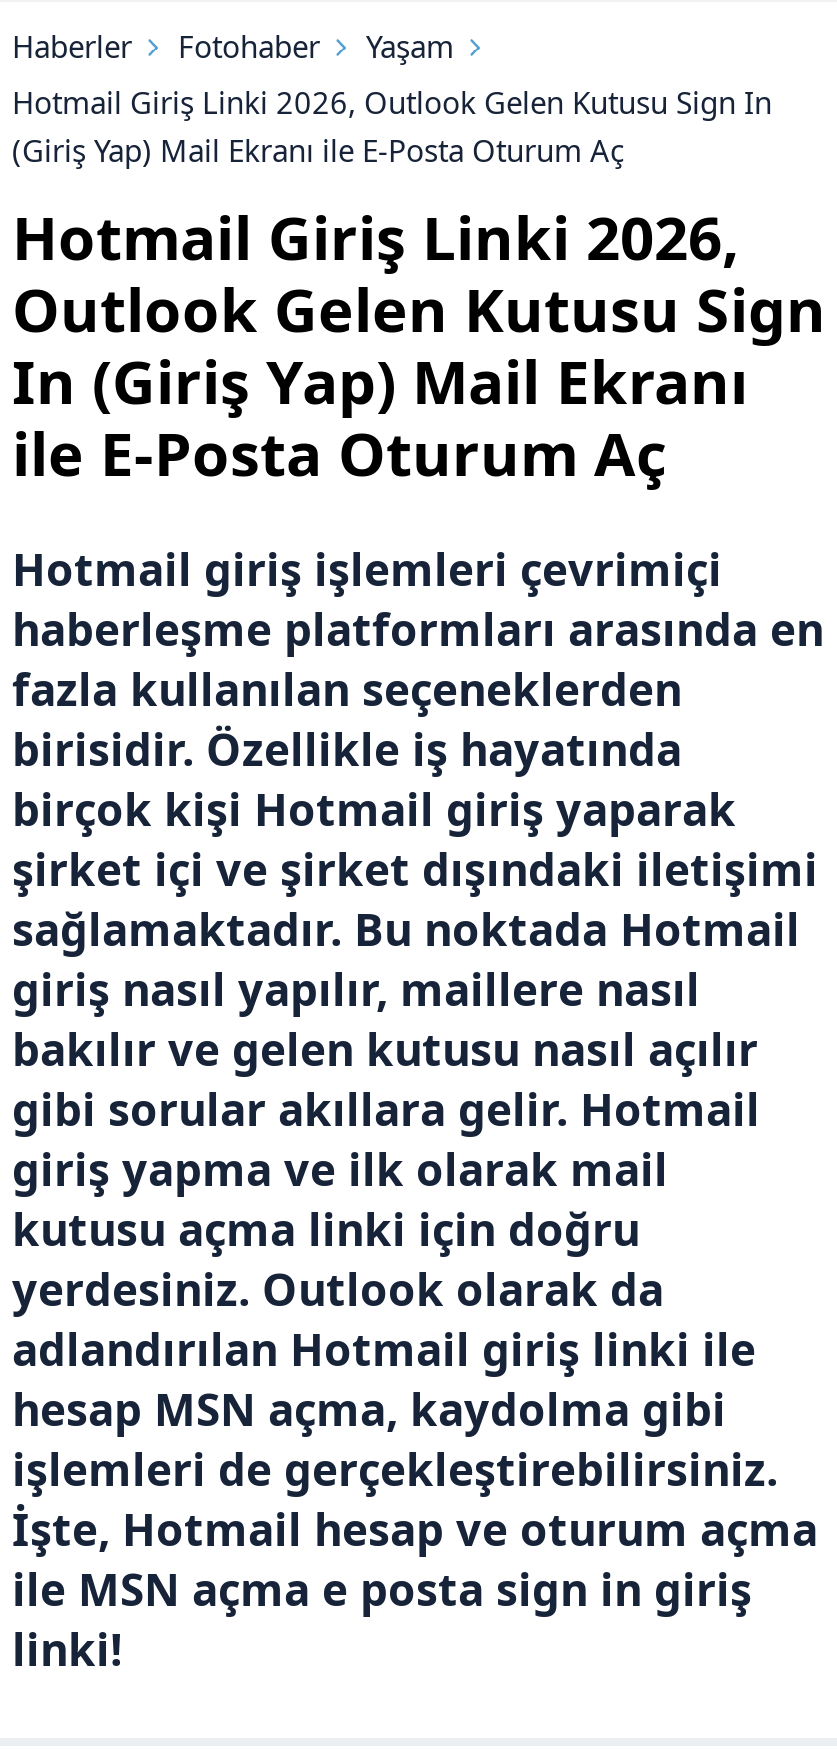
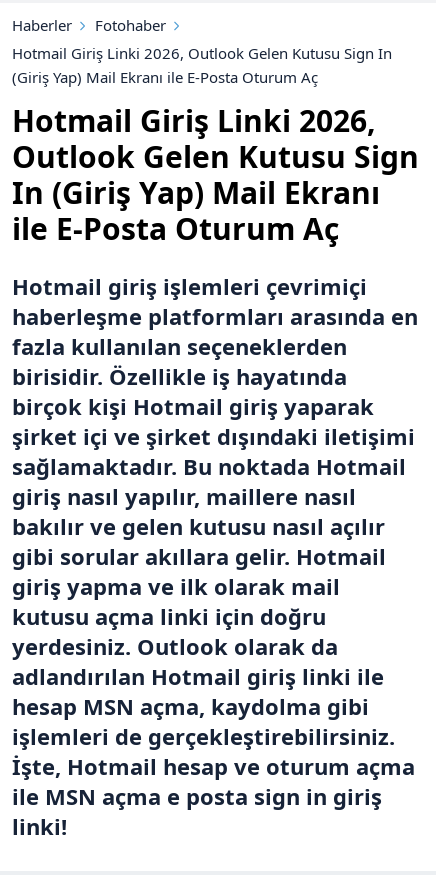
- Yaşam
